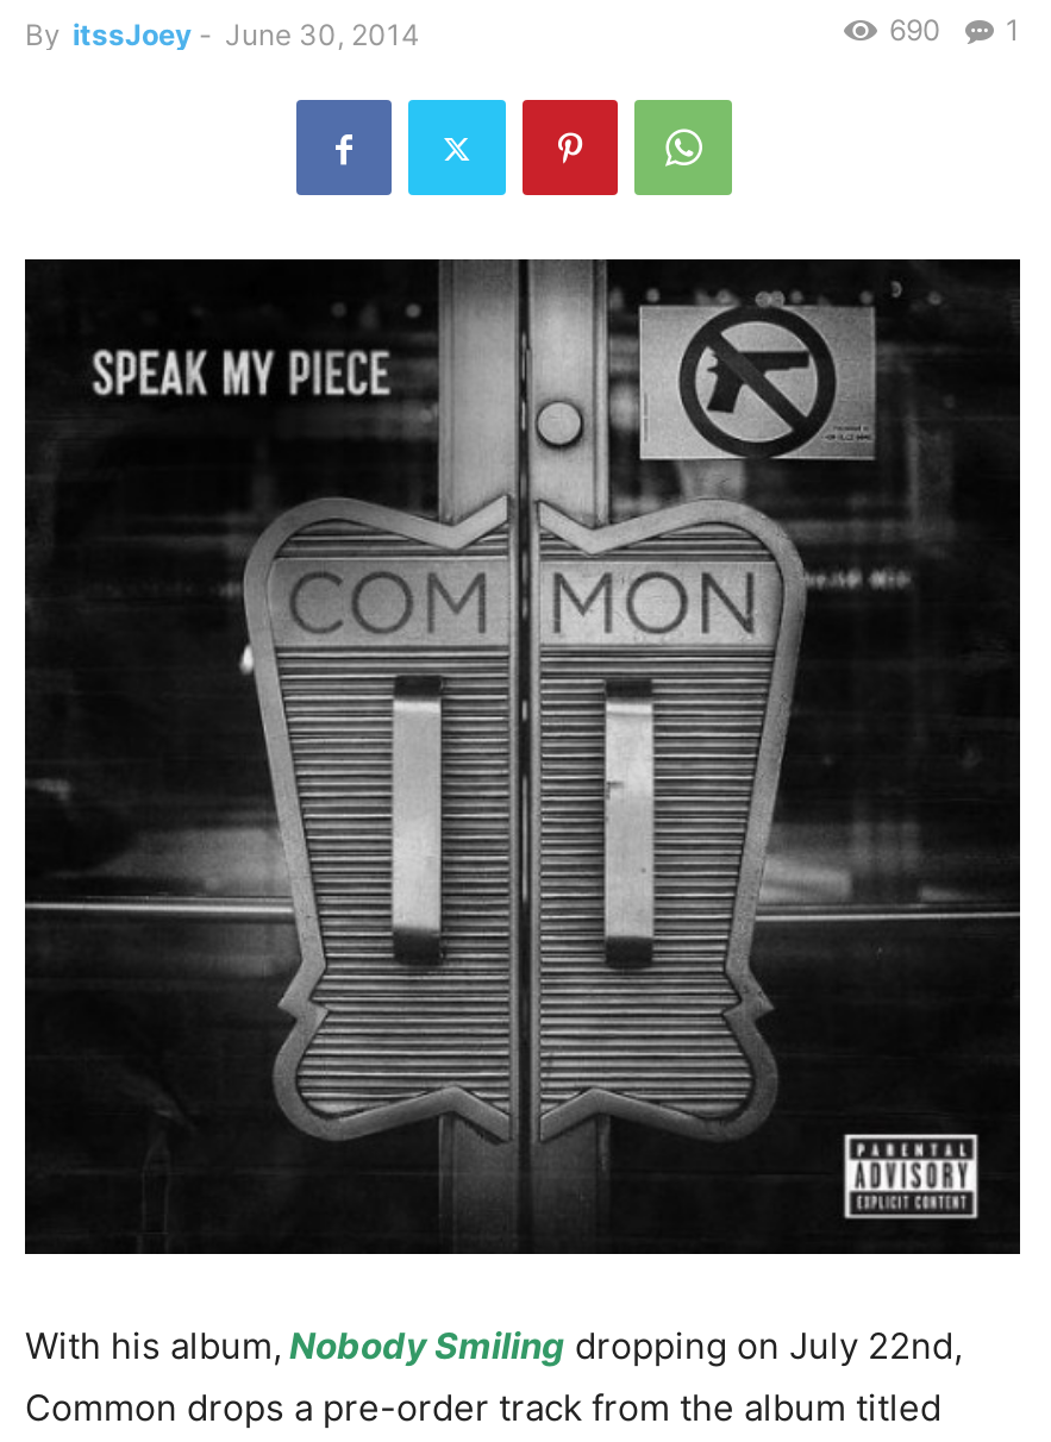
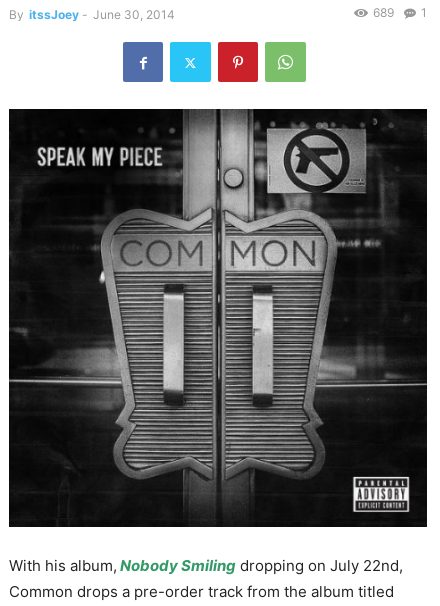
- 690 1
+ 689 1
